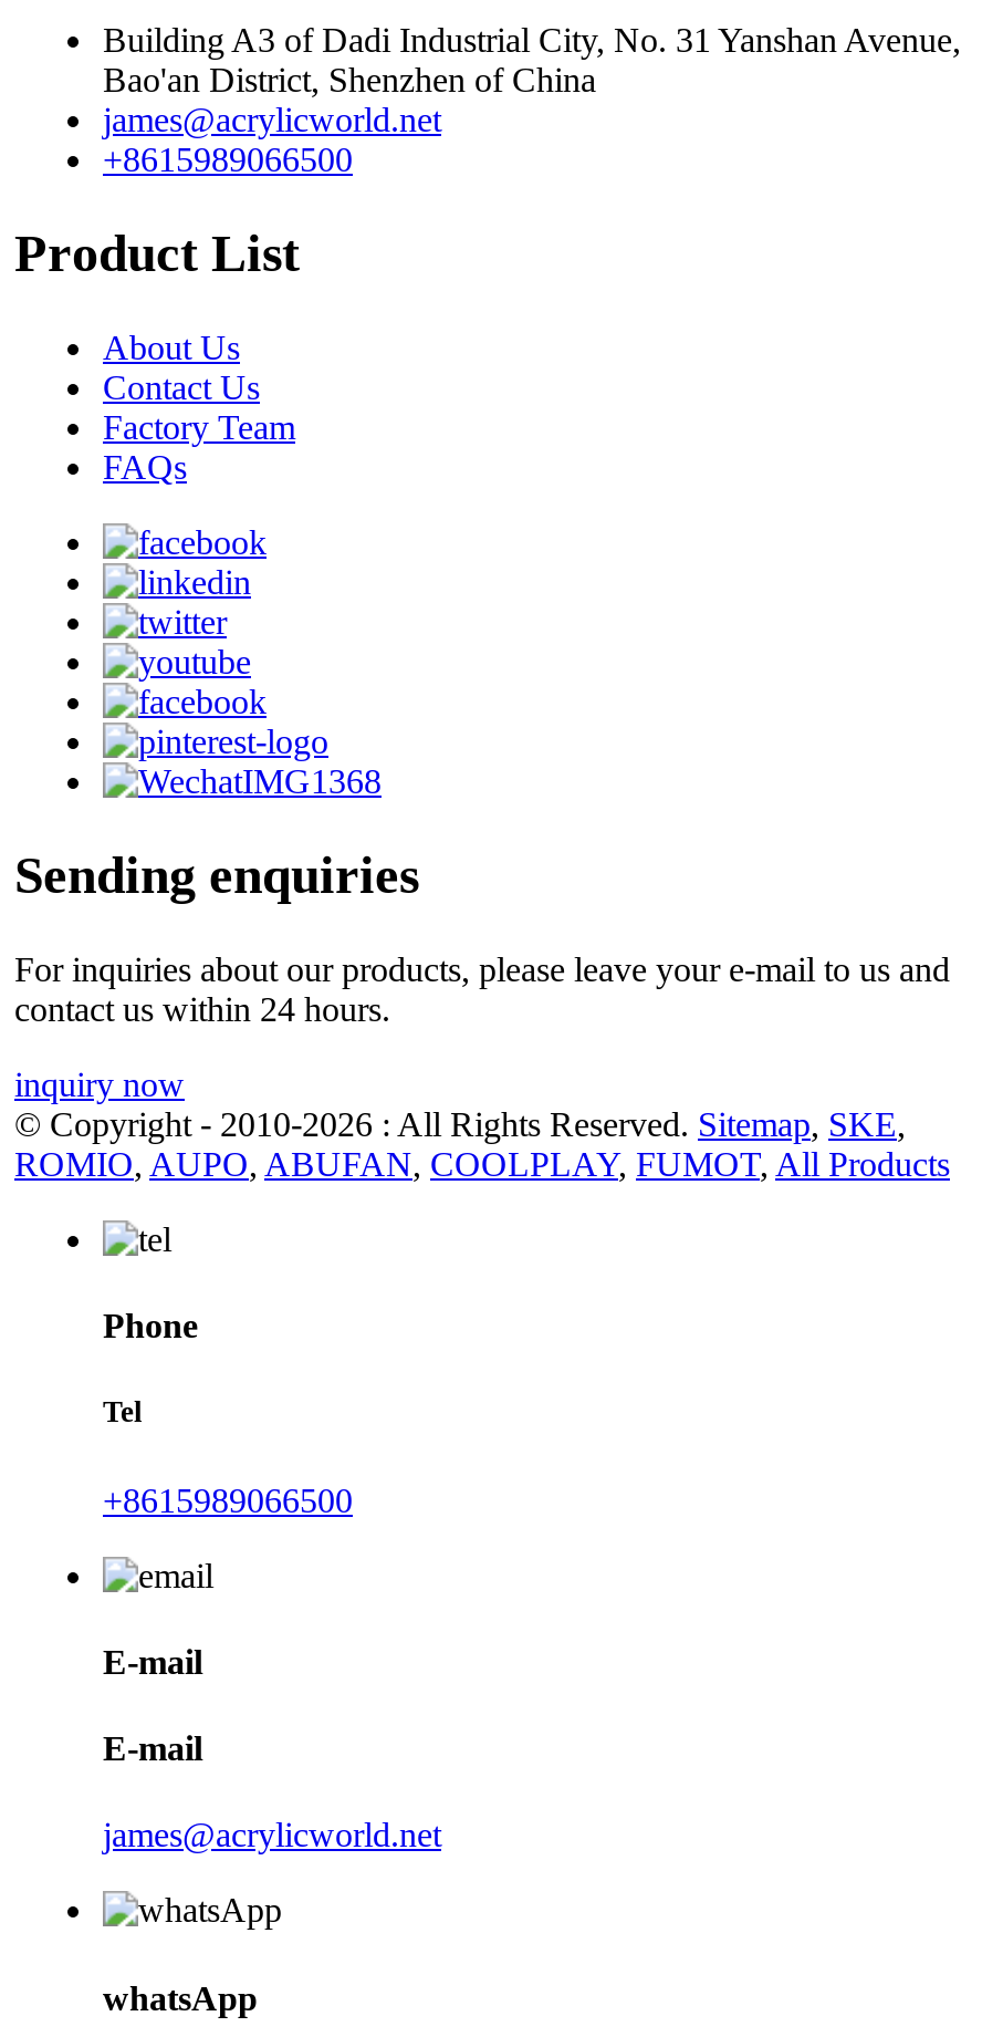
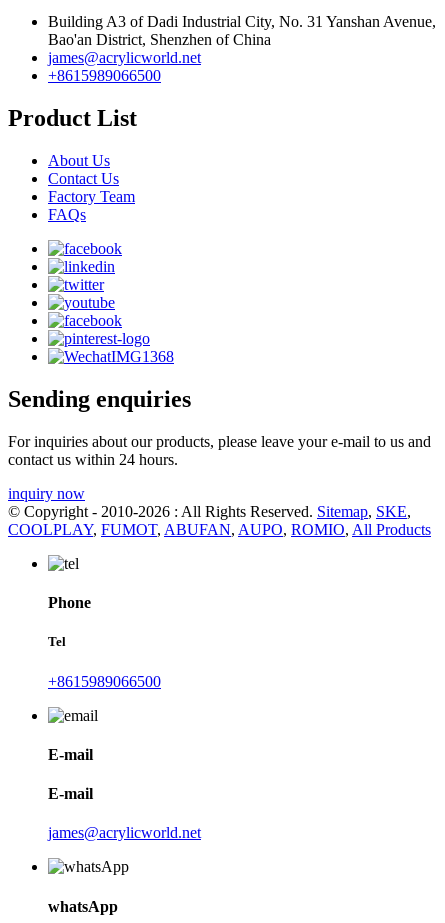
- ROMIO, AUPO, ABUFAN, COOLPLAY, FUMOT, All Products
+ COOLPLAY, FUMOT, ABUFAN, AUPO, ROMIO, All Products
